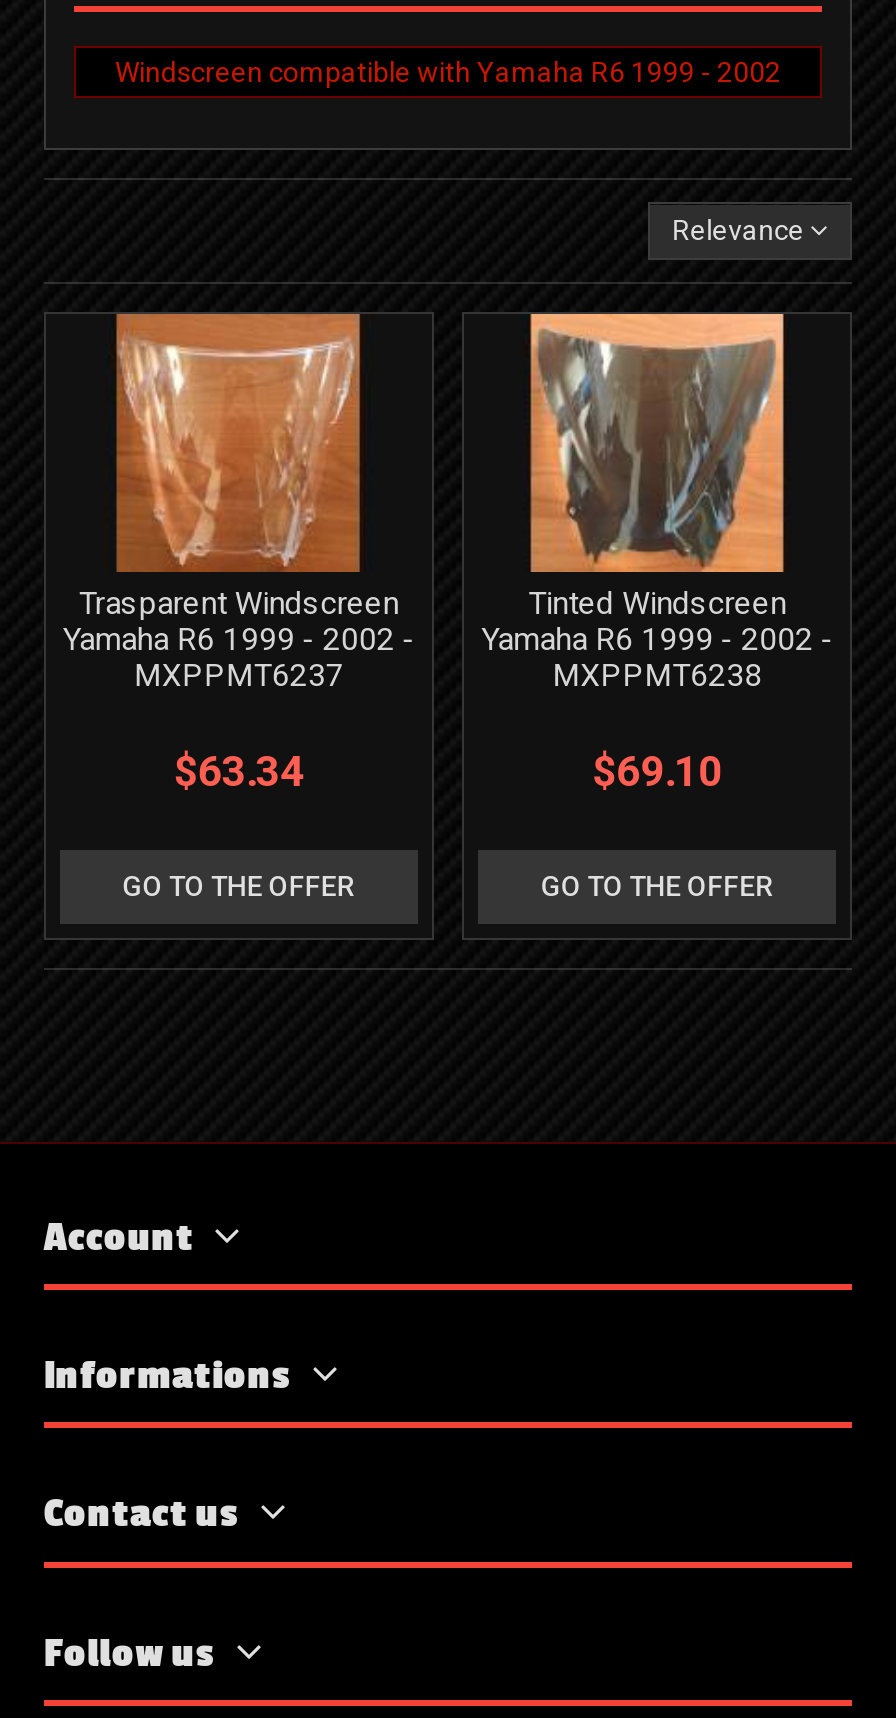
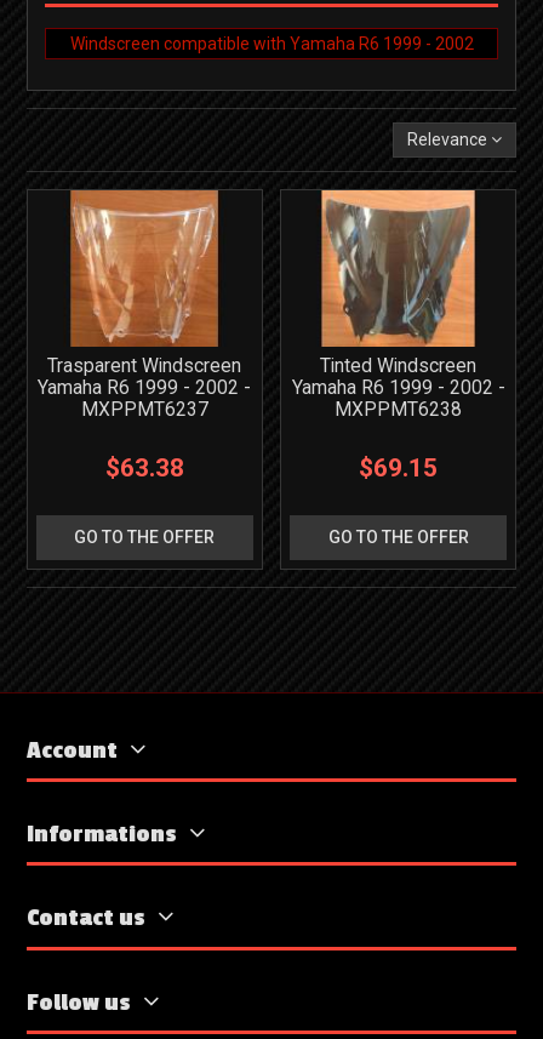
- $63.34
+ $63.38

- $69.10
+ $69.15
